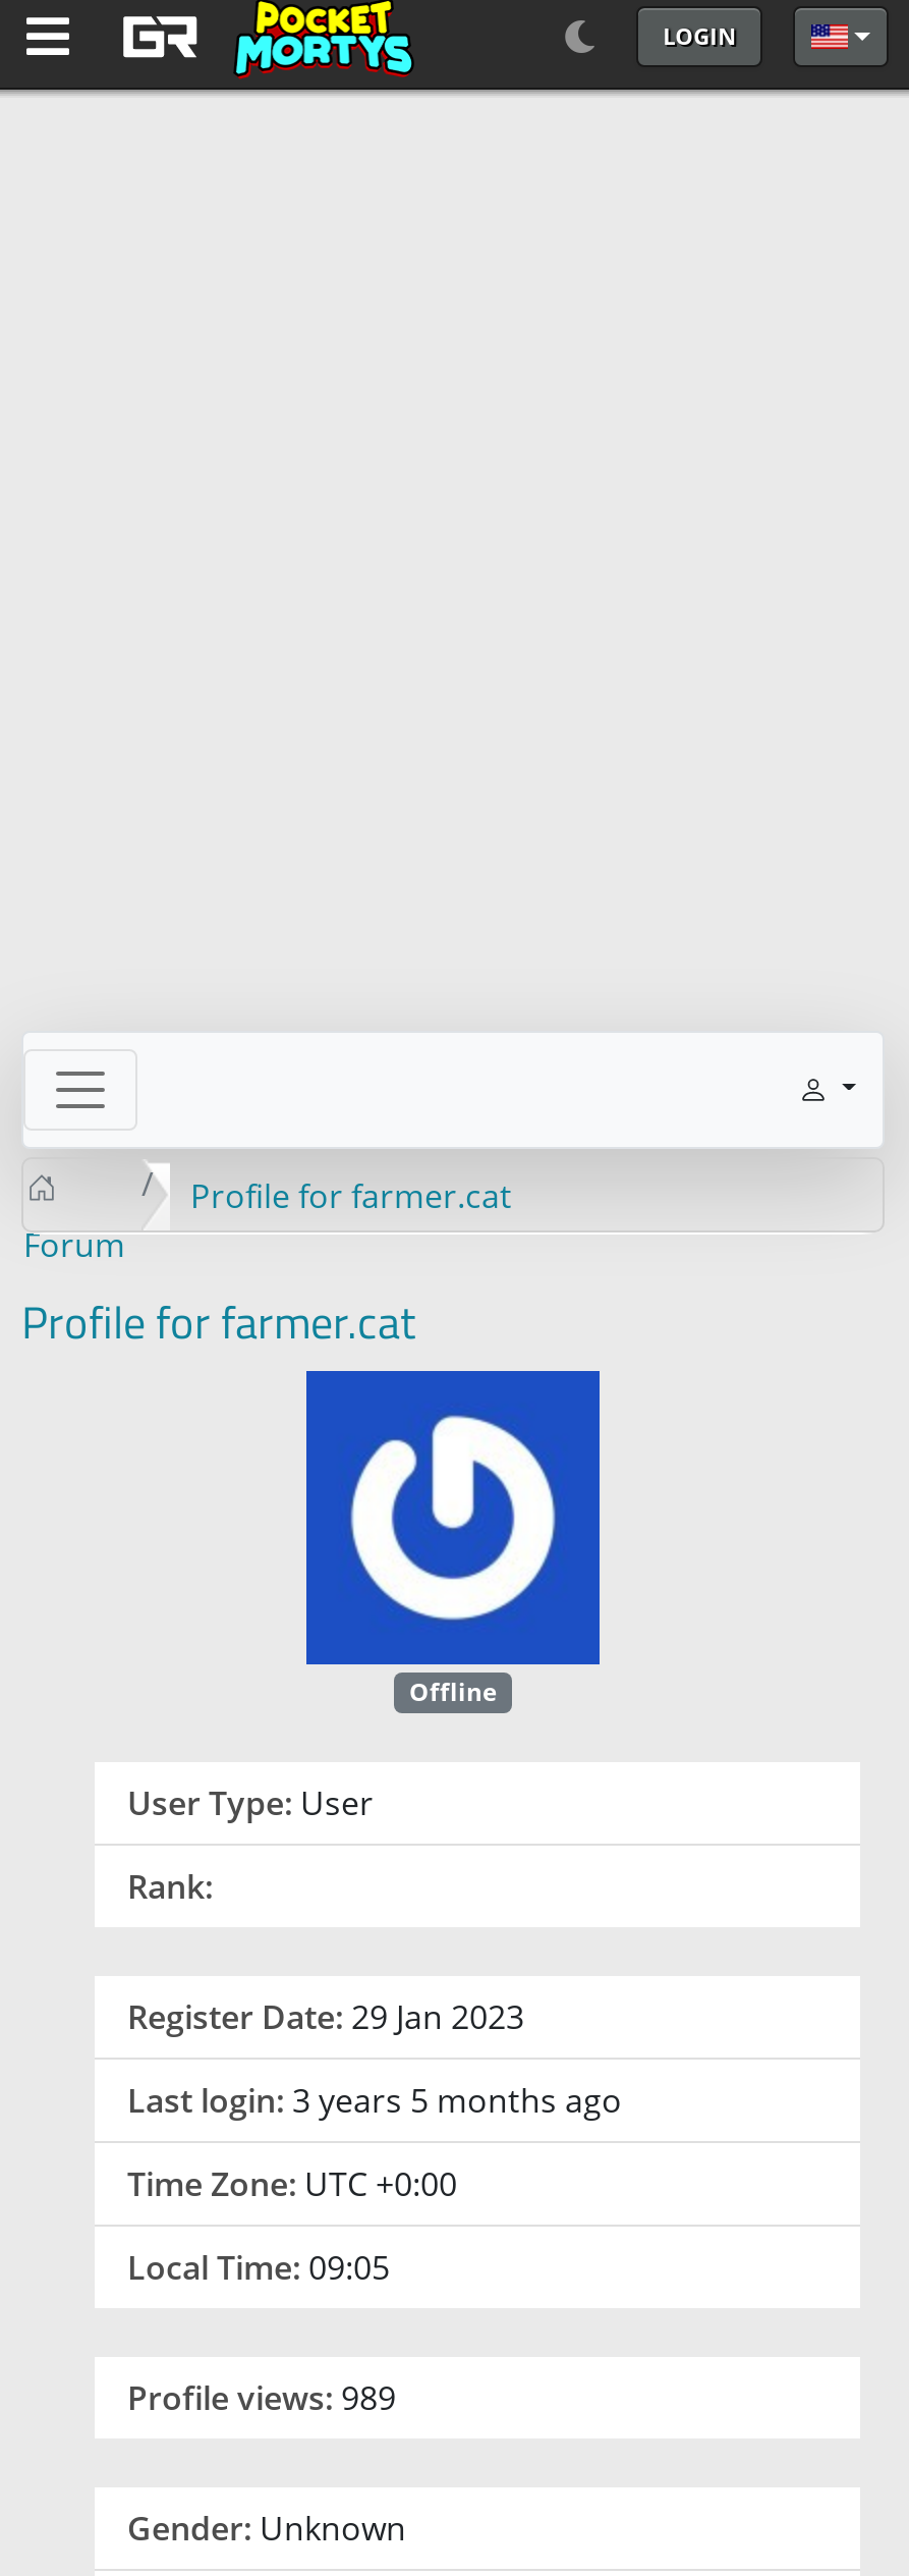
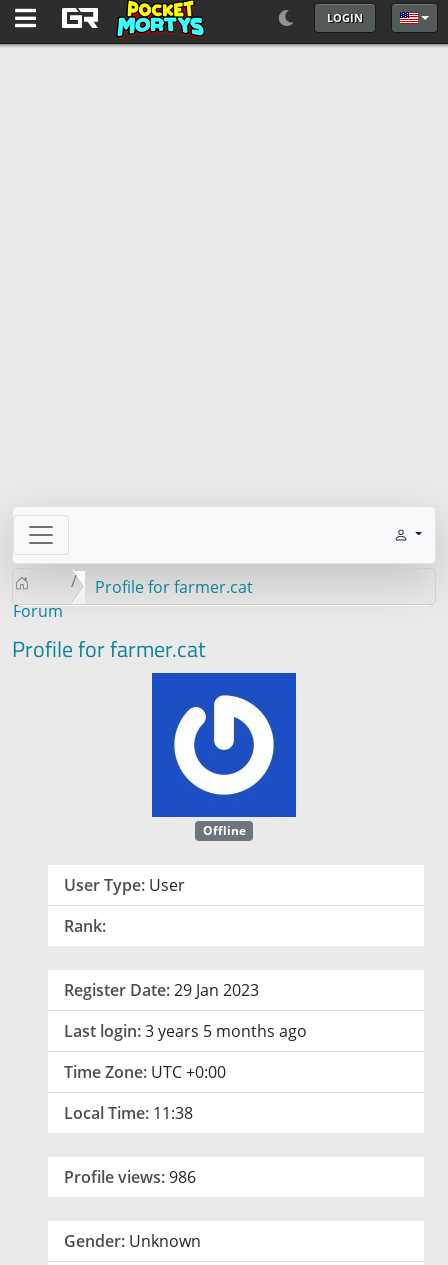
- Local Time: 09:05
+ Local Time: 11:38

- Profile views: 989
+ Profile views: 986
